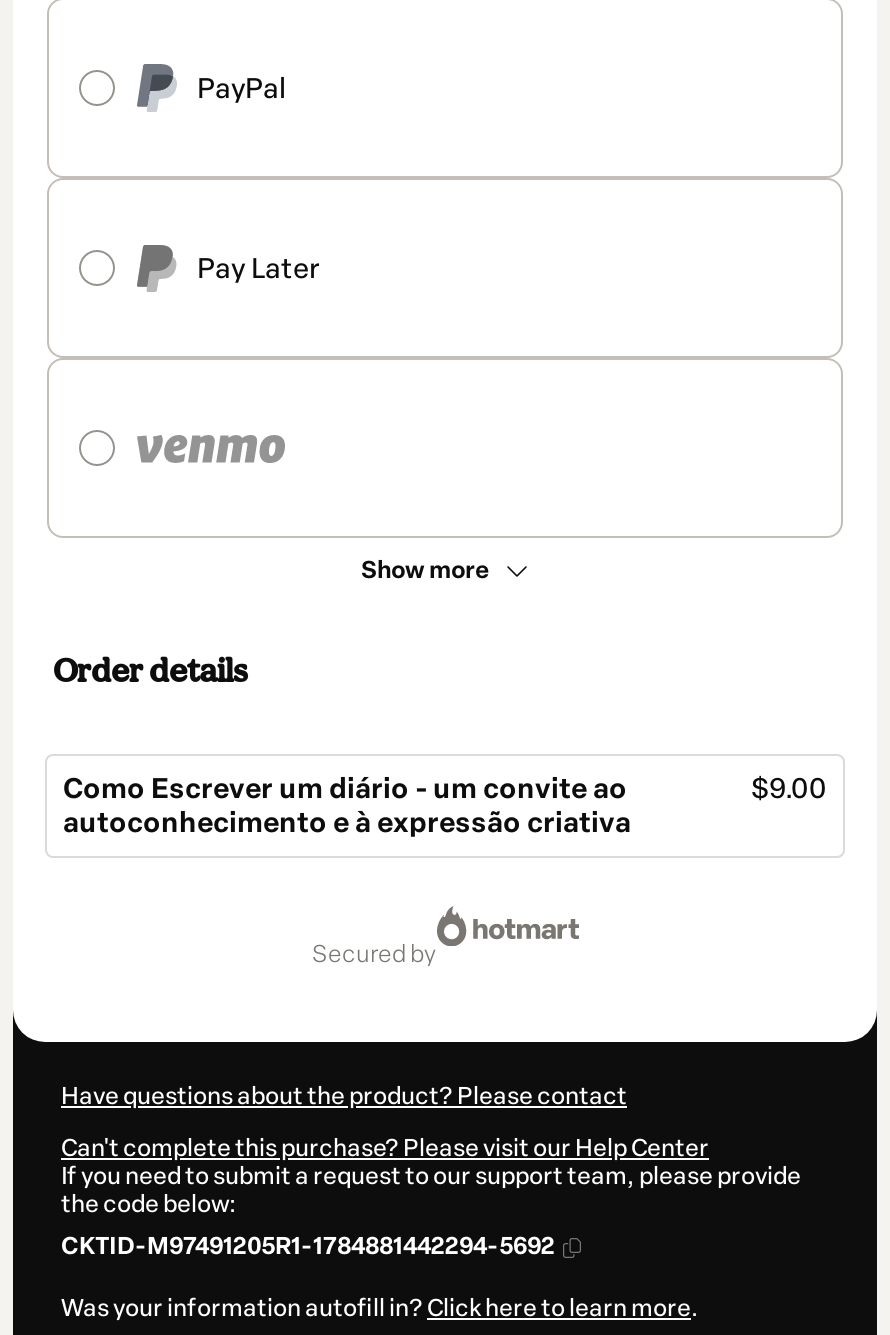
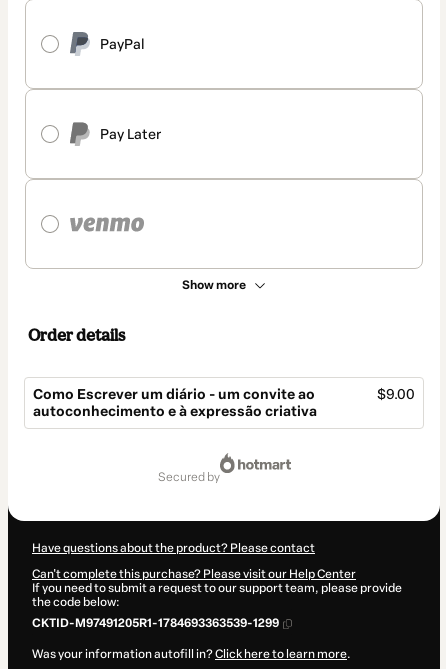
- CKTID-M97491205R1-1784881442294-5692
+ CKTID-M97491205R1-1784693363539-1299
